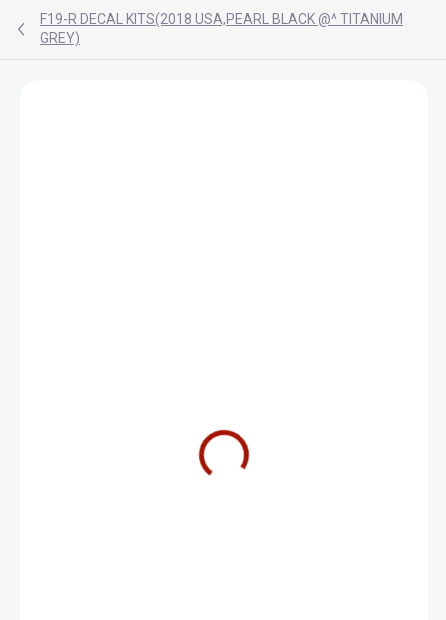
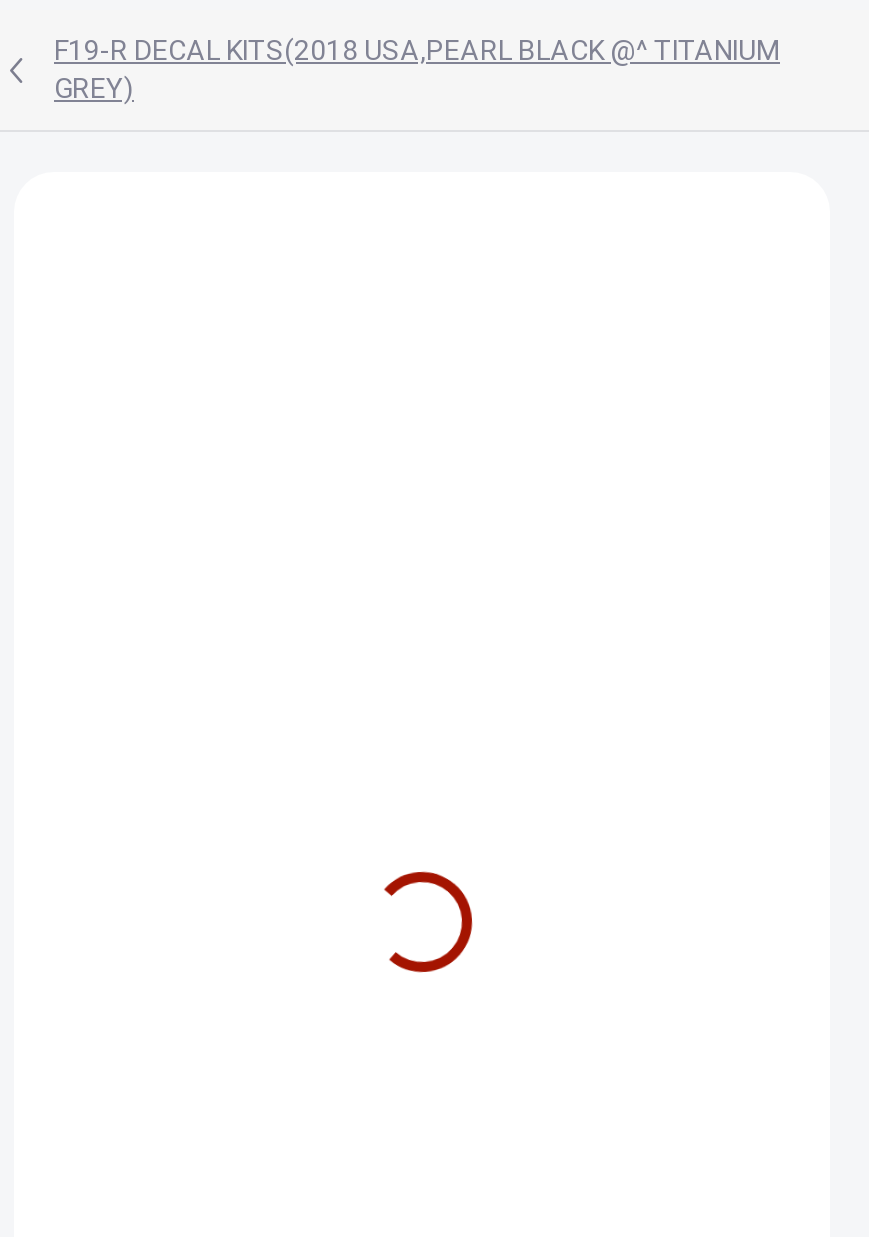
- [image]
+ [image]
